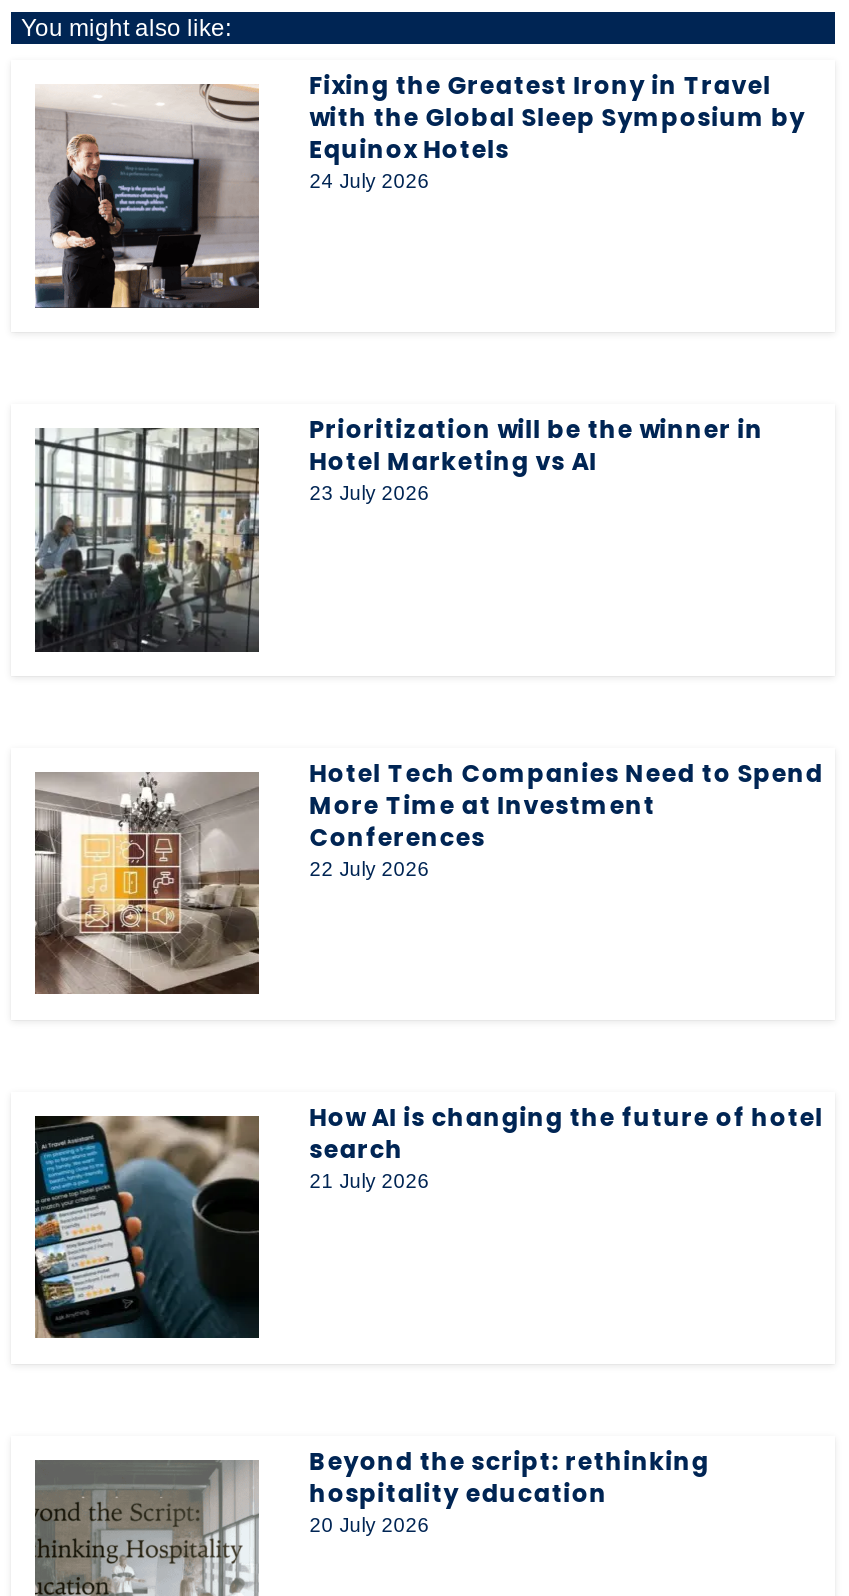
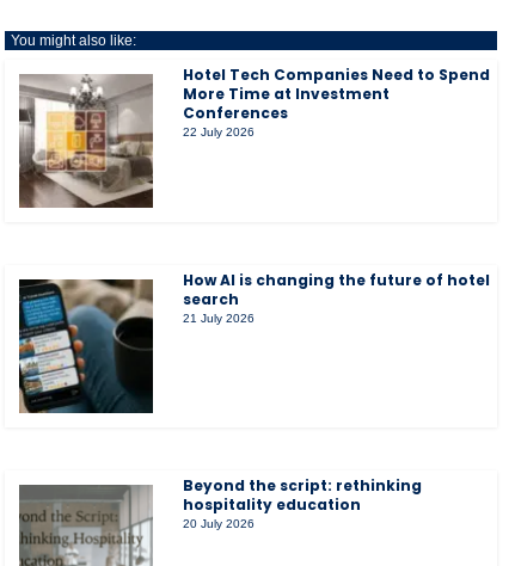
- [image]
- Fixing the Greatest Irony in Travel
- with the Global Sleep Symposium by
- Equinox Hotels
- 24 July 2026

- [image]
- Prioritization will be the winner in
- Hotel Marketing vs AI
- 23 July 2026
